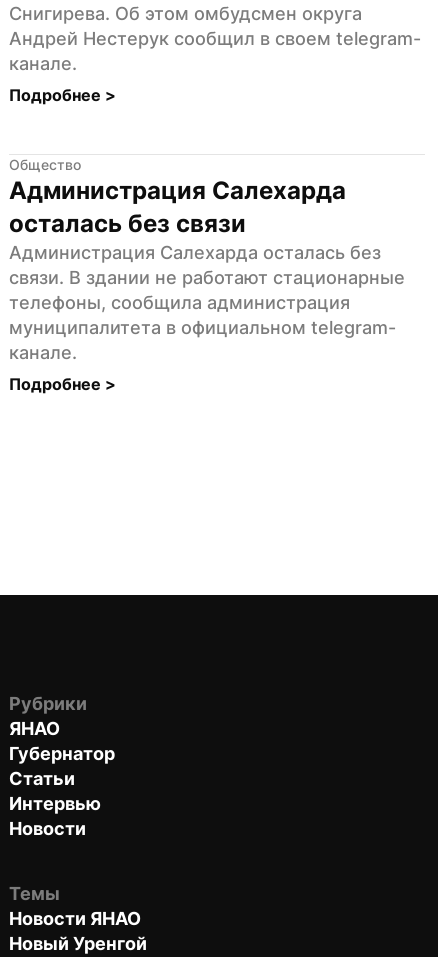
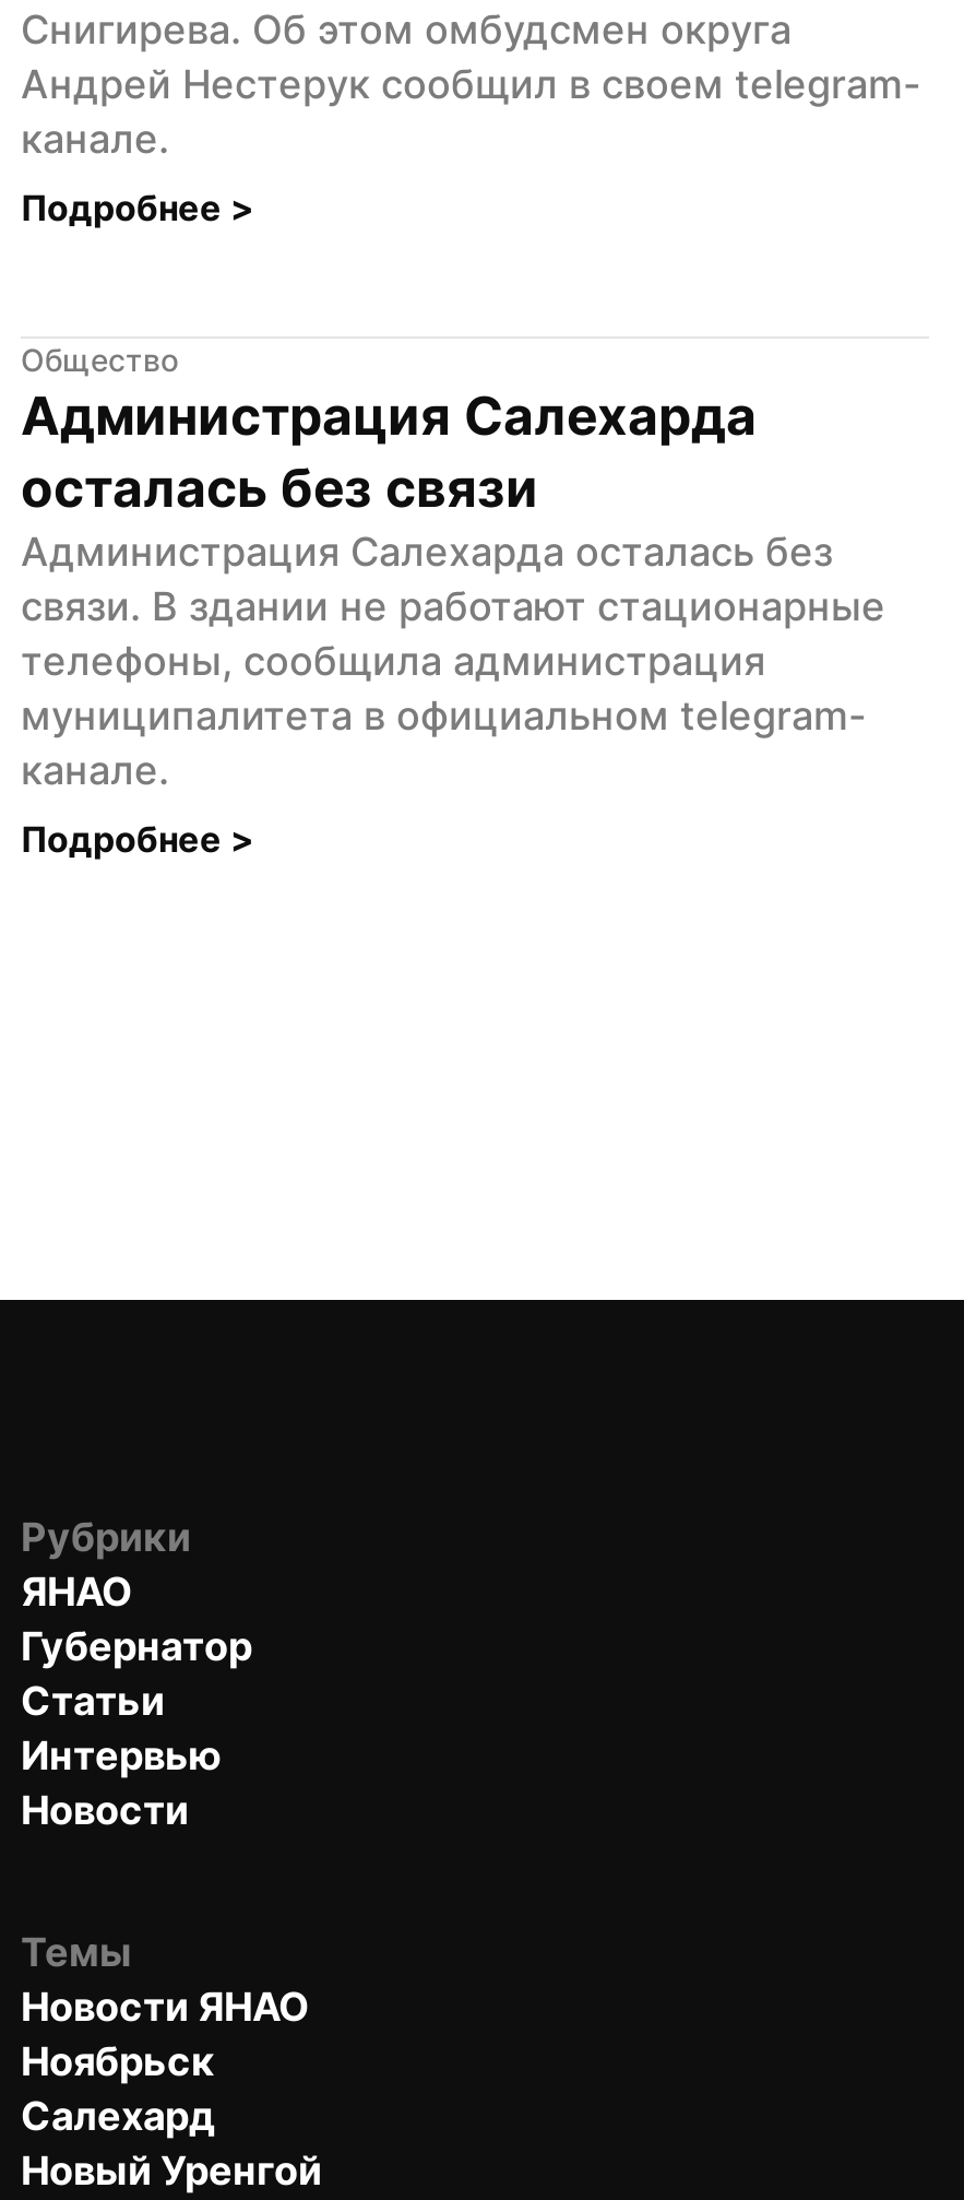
+ Ноябрьск
+ Салехард
